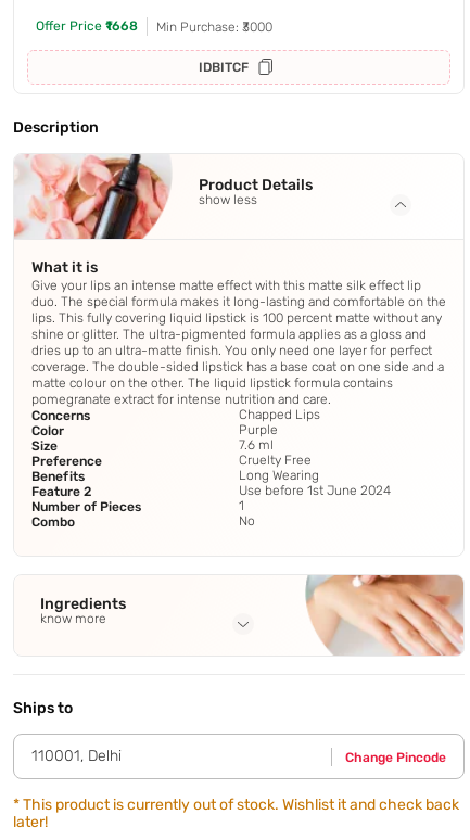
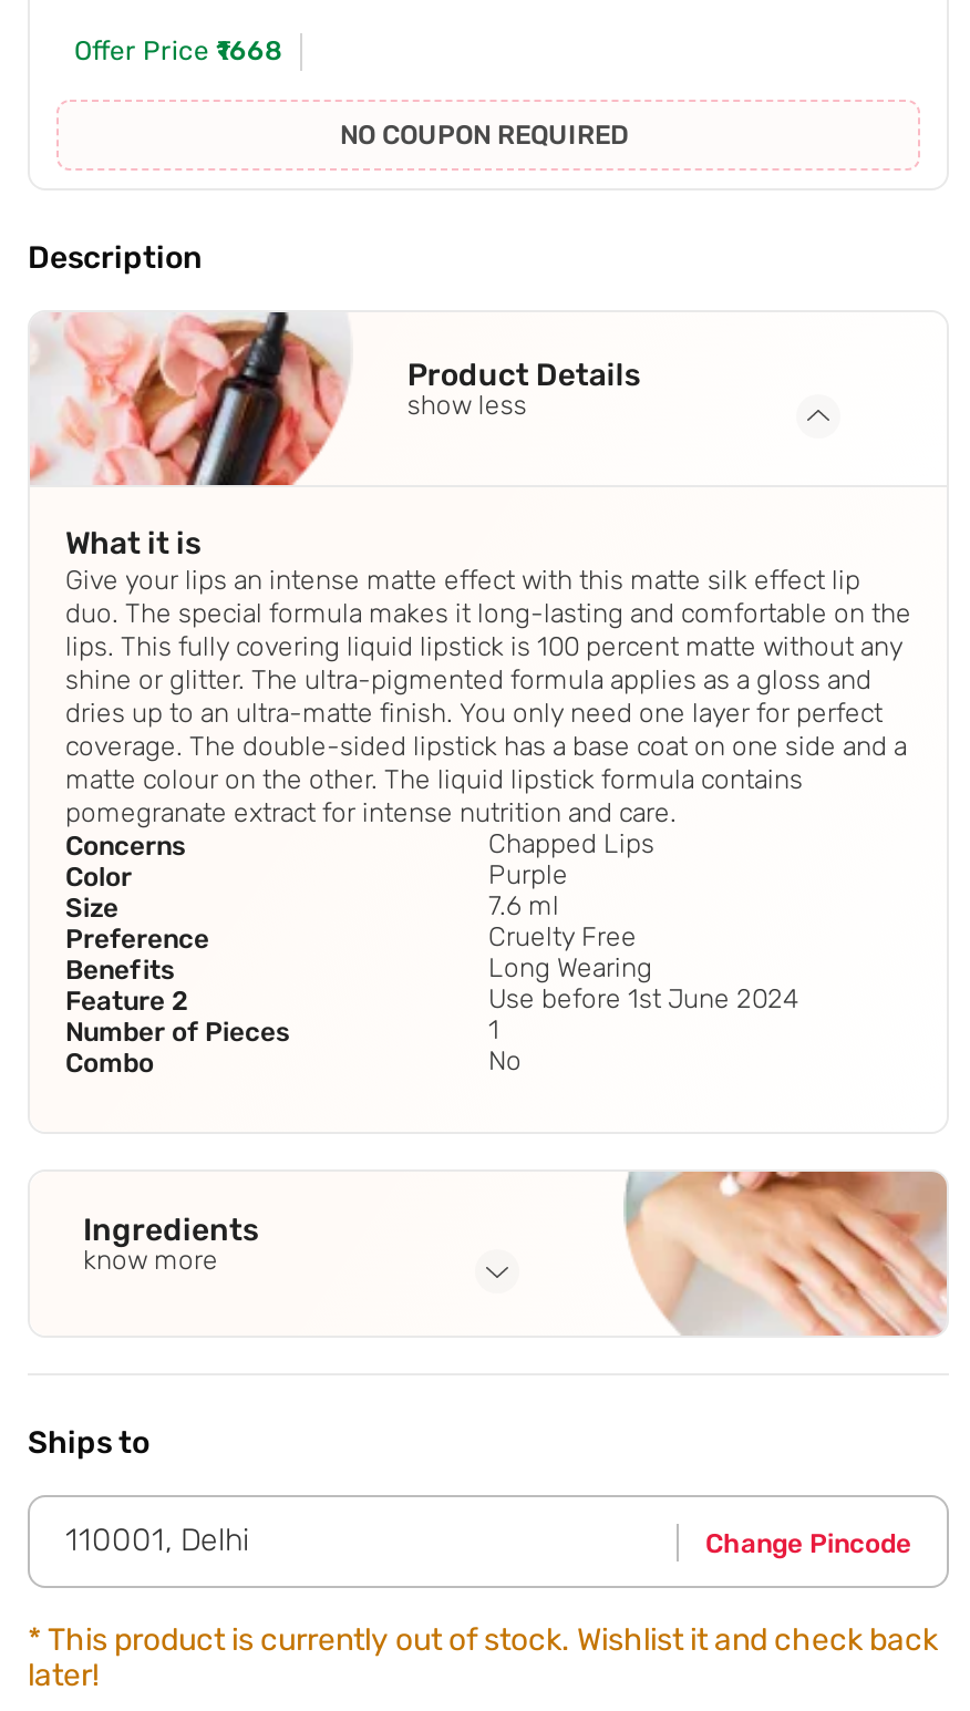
- Min Purchase: ₹3000
- IDBITCF
+ NO COUPON REQUIRED
